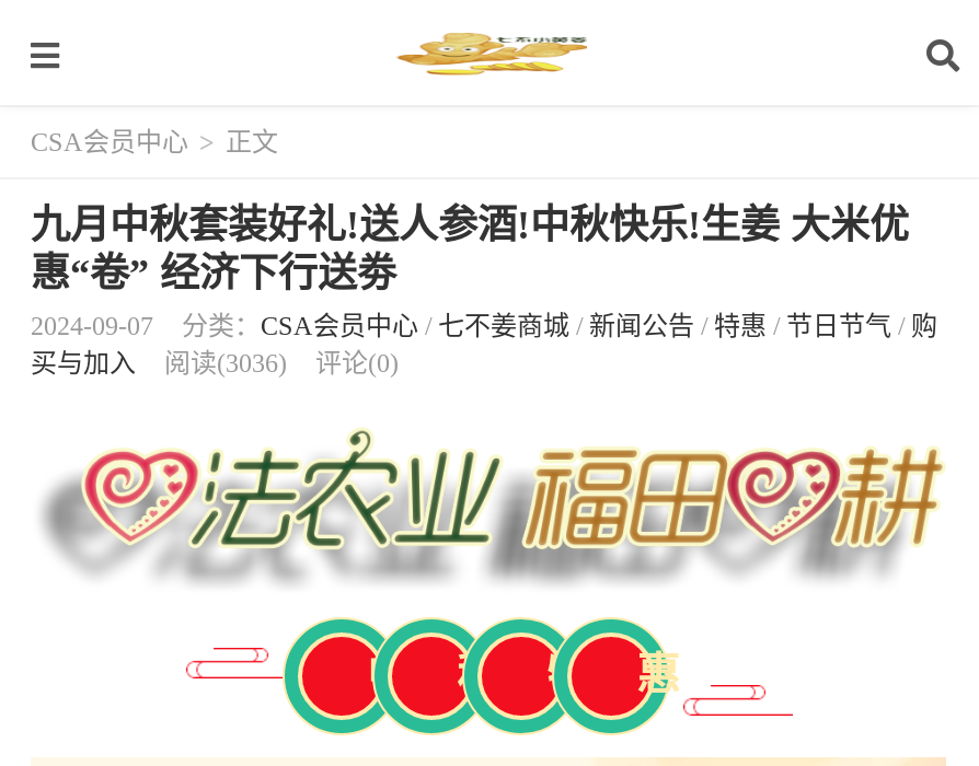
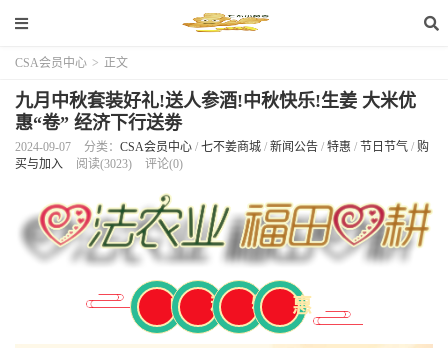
- 买与加入 阅读(3036) 评论(0)
+ 买与加入 阅读(3023) 评论(0)
